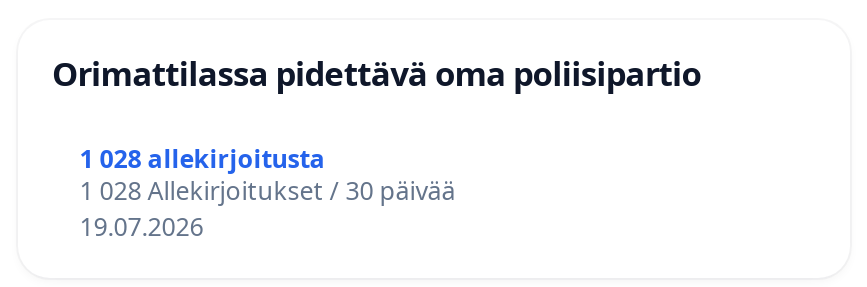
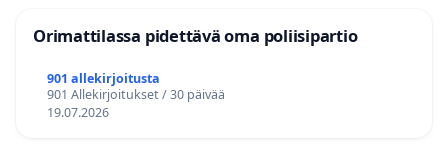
- 1 028 allekirjoitusta
+ 901 allekirjoitusta

- 1 028 Allekirjoitukset / 30 päivää
+ 901 Allekirjoitukset / 30 päivää
